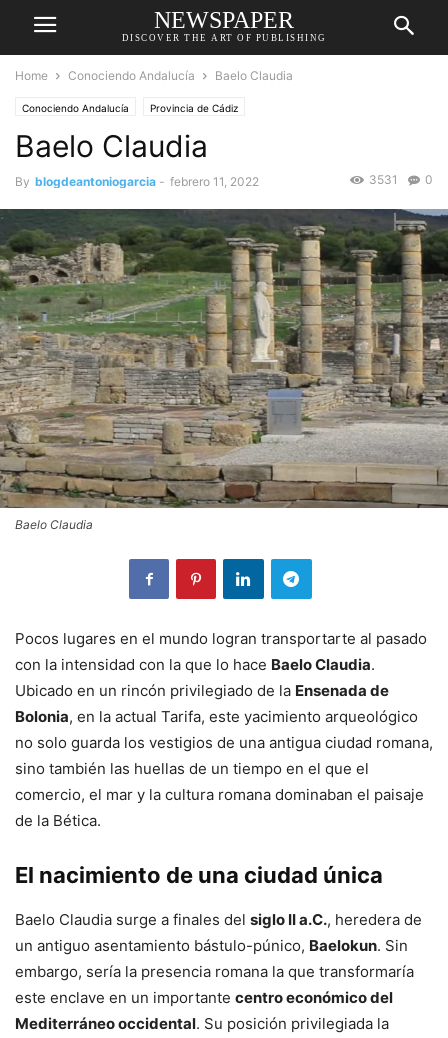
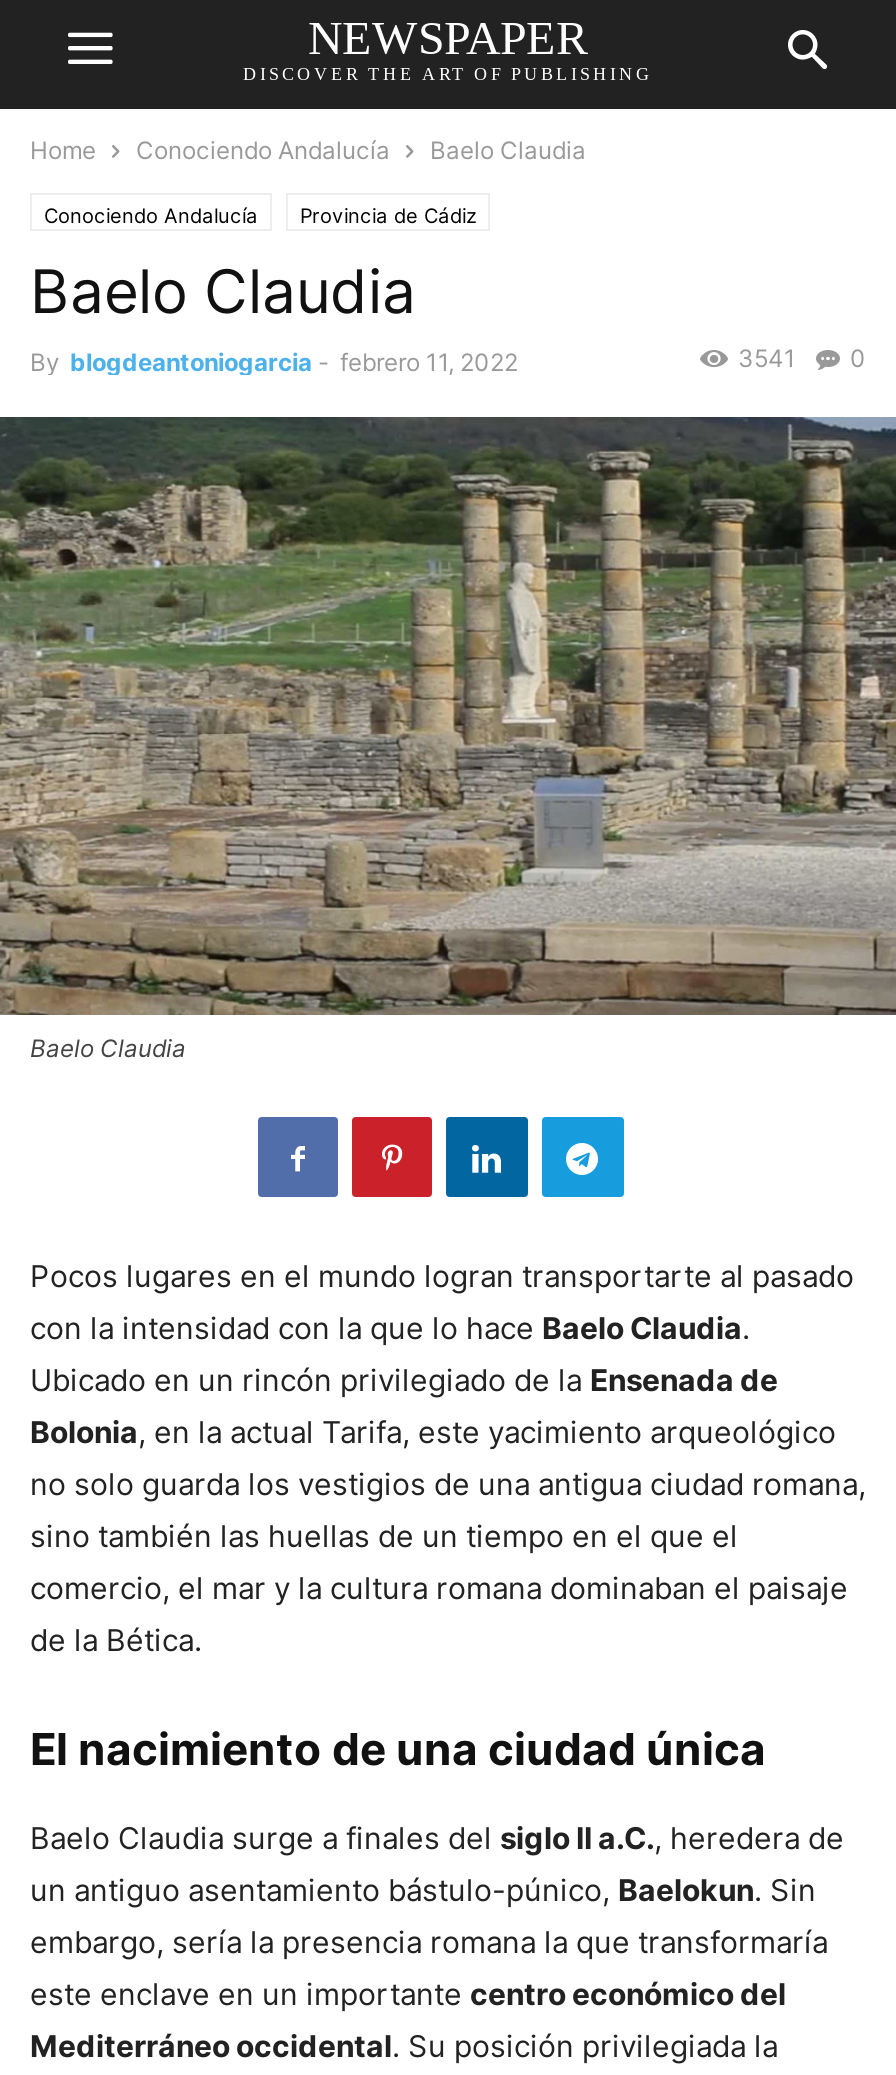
- 3531 0
+ 3541 0
